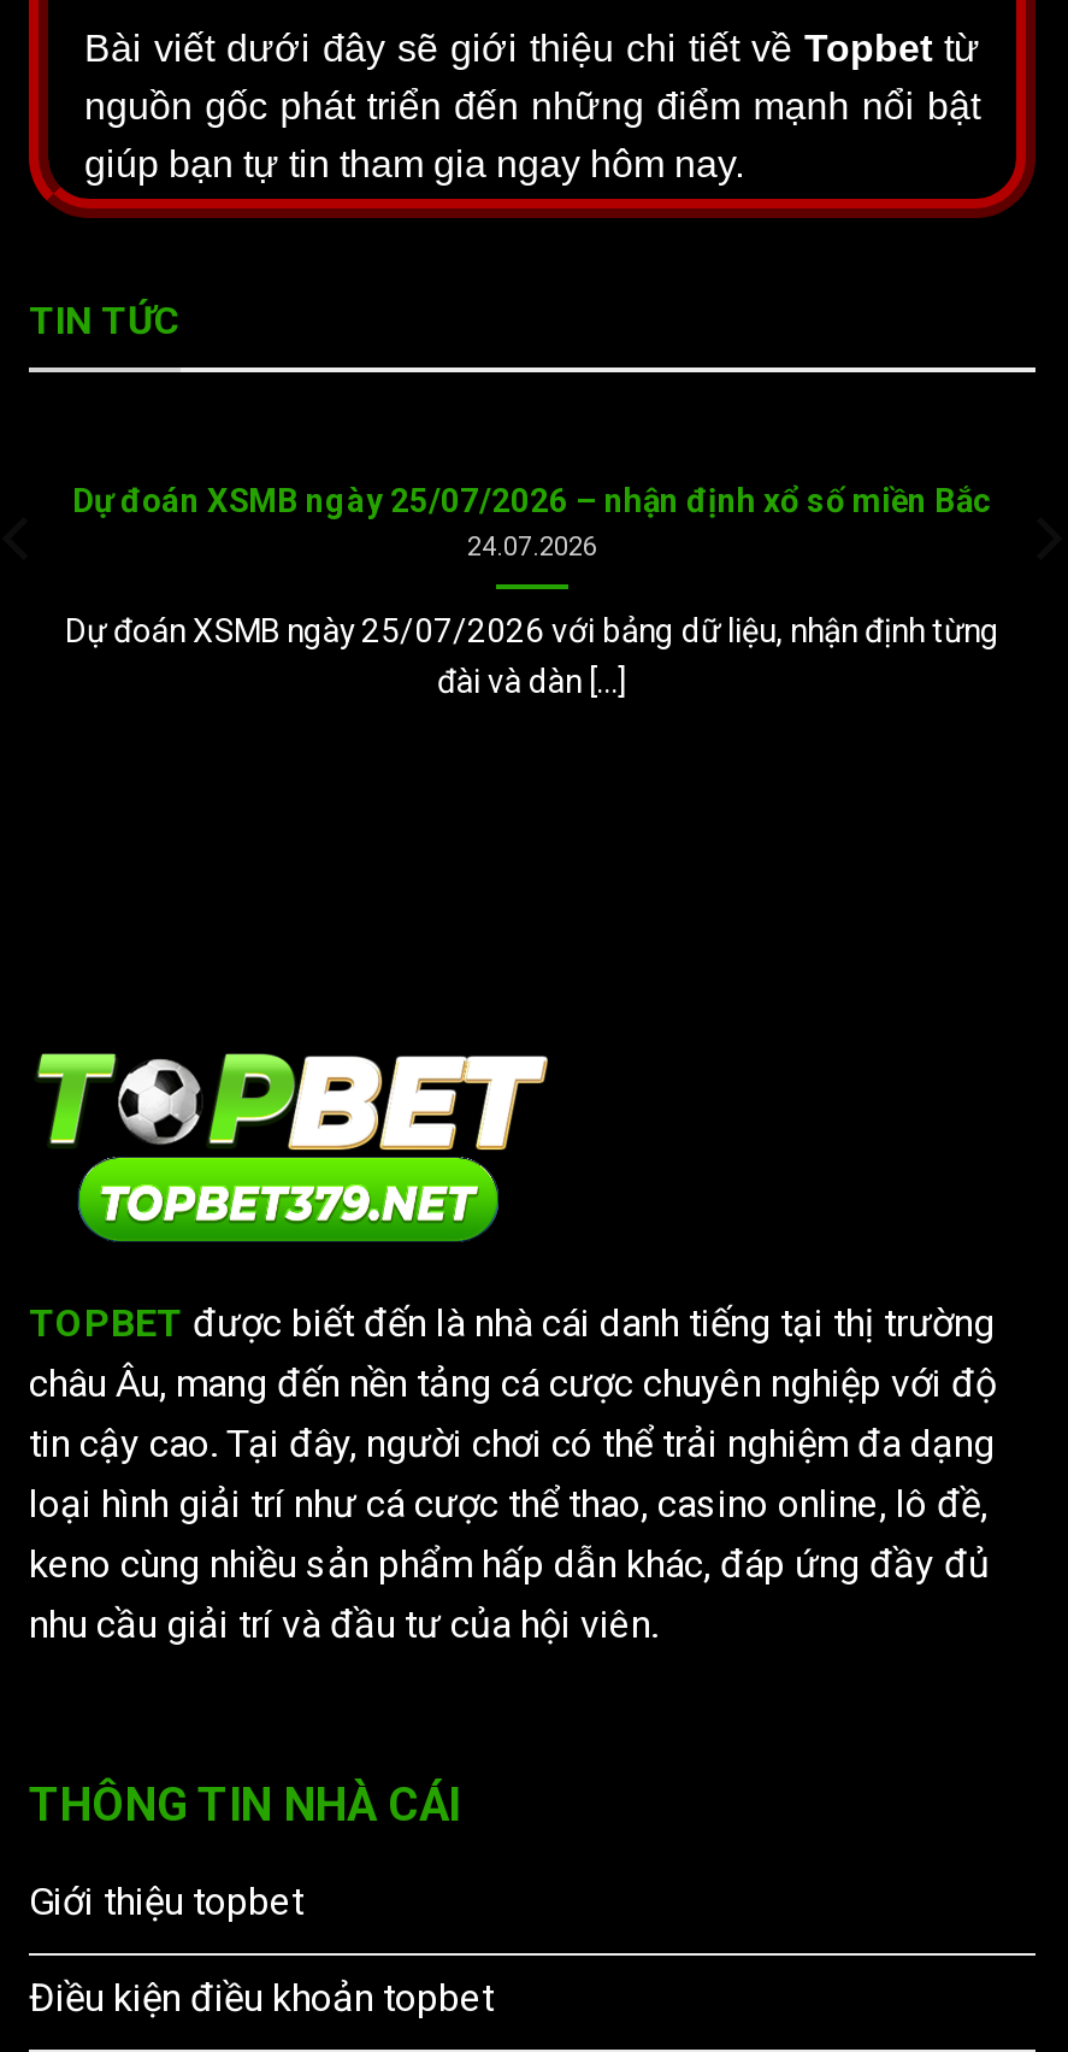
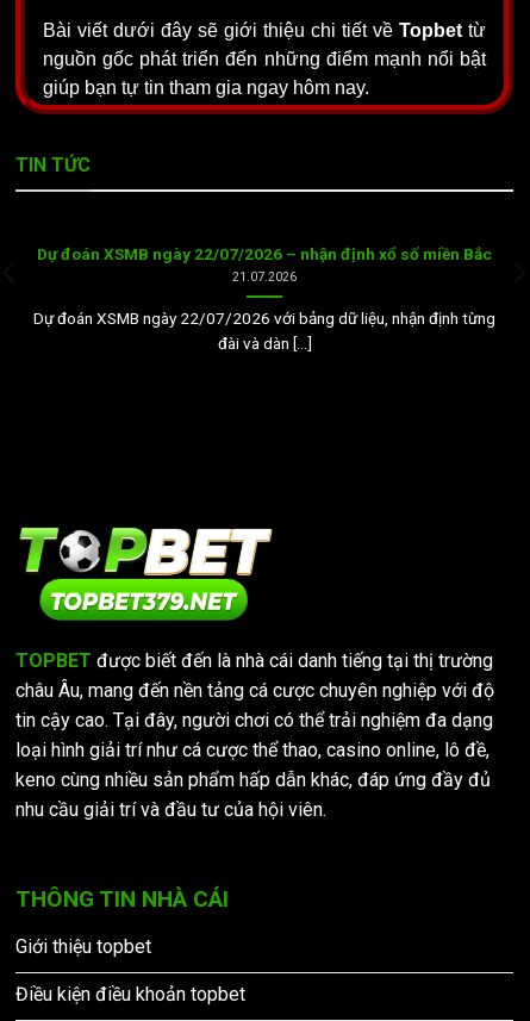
- Dự đoán XSMB ngày 25/07/2026 – nhận định xổ số miền Bắc
+ Dự đoán XSMB ngày 22/07/2026 – nhận định xổ số miền Bắc

- 24.07.2026
+ 21.07.2026

- Dự đoán XSMB ngày 25/07/2026 với bảng dữ liệu, nhận định từng
+ Dự đoán XSMB ngày 22/07/2026 với bảng dữ liệu, nhận định từng
